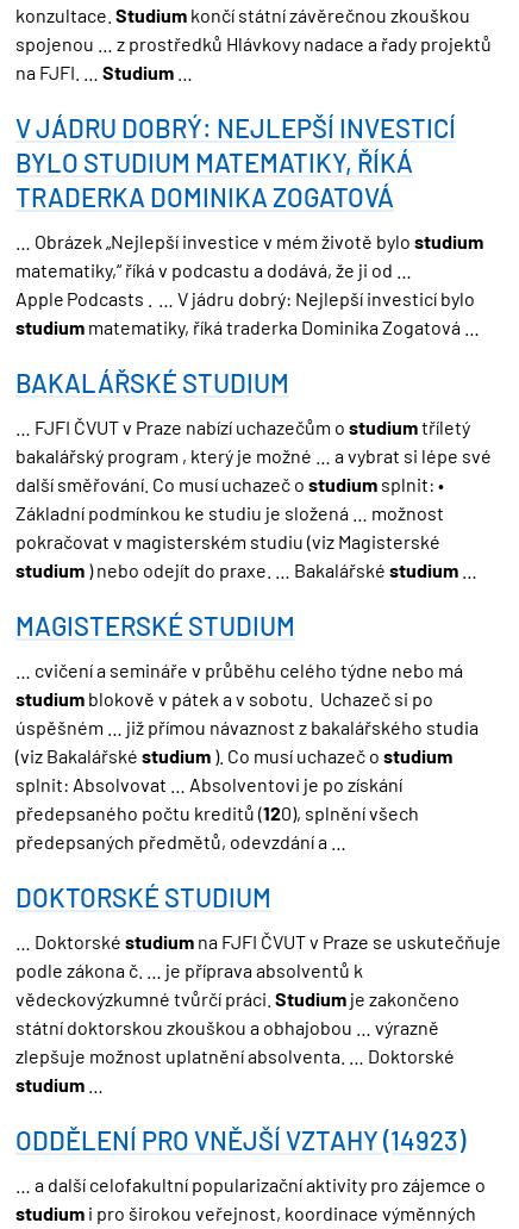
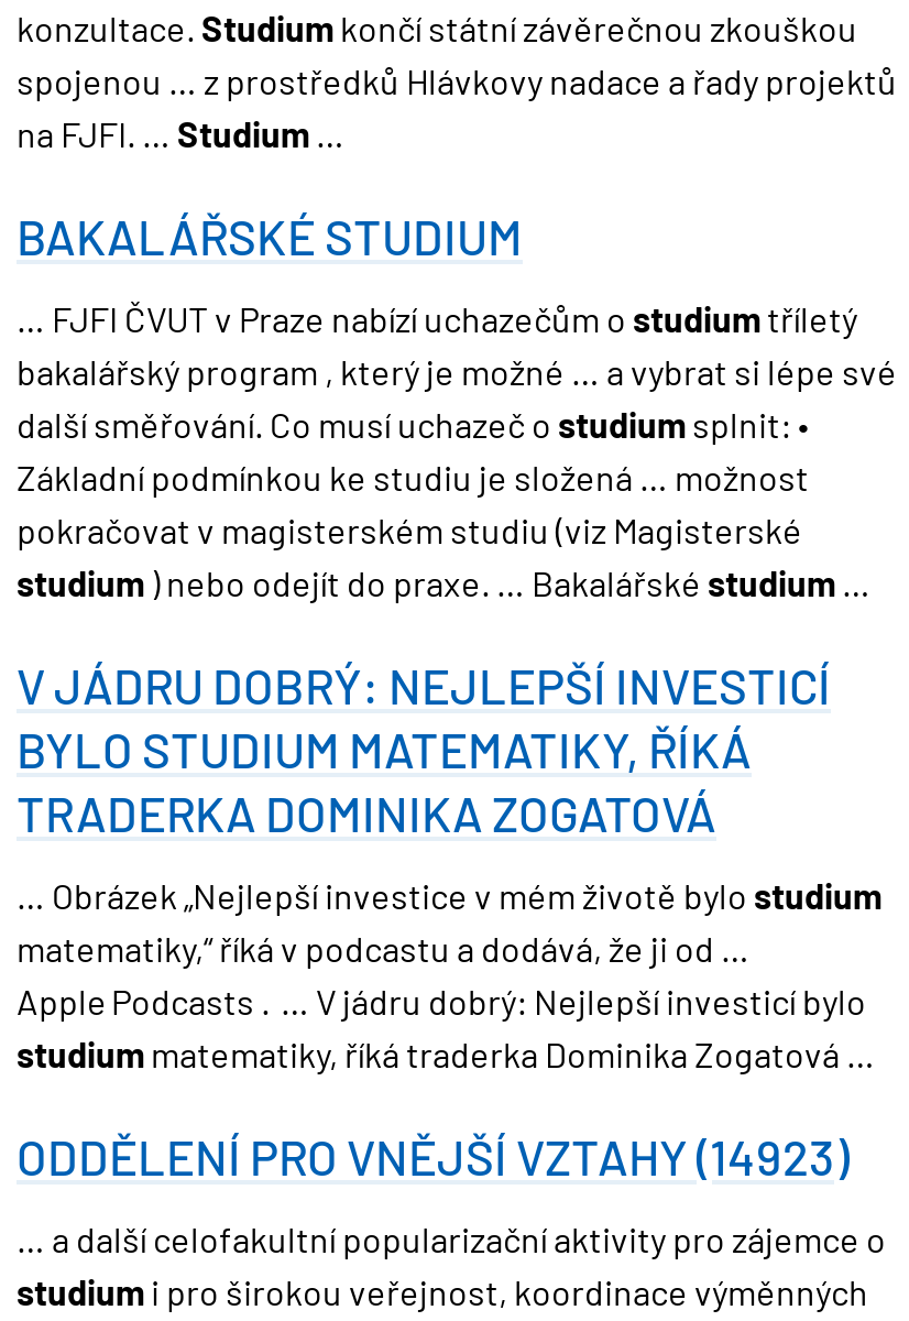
moved down: V JÁDRU DOBRÝ: NEJLEPŠÍ INVESTICÍ | BYLO STUDIUM MATEMATIKY, ŘÍKÁ | TRADERKA DOMINIKA ZOGATOVÁ | … Obrázek „Nejlepší investice v mém životě bylo studium | matematiky,“ říká v podcastu a dodává, že ji od … | Apple Podcasts . … V jádru dobrý: Nejlepší investicí bylo | studium matematiky, říká traderka Dominika Zogatová …

moved up: BAKALÁŘSKÉ STUDIUM | … FJFI ČVUT v Praze nabízí uchazečům o studium tříletý | bakalářský program , který je možné … a vybrat si lépe své | další směřování. Co musí uchazeč o studium splnit: • | Základní podmínkou ke studiu je složená … možnost | pokračovat v magisterském studiu (viz Magisterské | studium) nebo odejít do praxe. … Bakalářské studium …

- MAGISTERSKÉ STUDIUM
- … cvičení a semináře v průběhu celého týdne nebo má
- studium blokově v pátek a v sobotu. Uchazeč si po
- úspěšném … již přímou návaznost z bakalářského studia
- (viz Bakalářské studium). Co musí uchazeč o studium
- splnit: Absolvovat … Absolventovi je po získání
- předepsaného počtu kreditů (120), splnění všech
- předepsaných předmětů, odevzdání a …
- DOKTORSKÉ STUDIUM
- … Doktorské studium na FJFI ČVUT v Praze se uskutečňuje
- podle zákona č. … je příprava absolventů k
- vědeckovýzkumné tvůrčí práci. Studium je zakončeno
- státní doktorskou zkouškou a obhajobou … výrazně
- zlepšuje možnost uplatnění absolventa. … Doktorské
- studium …
